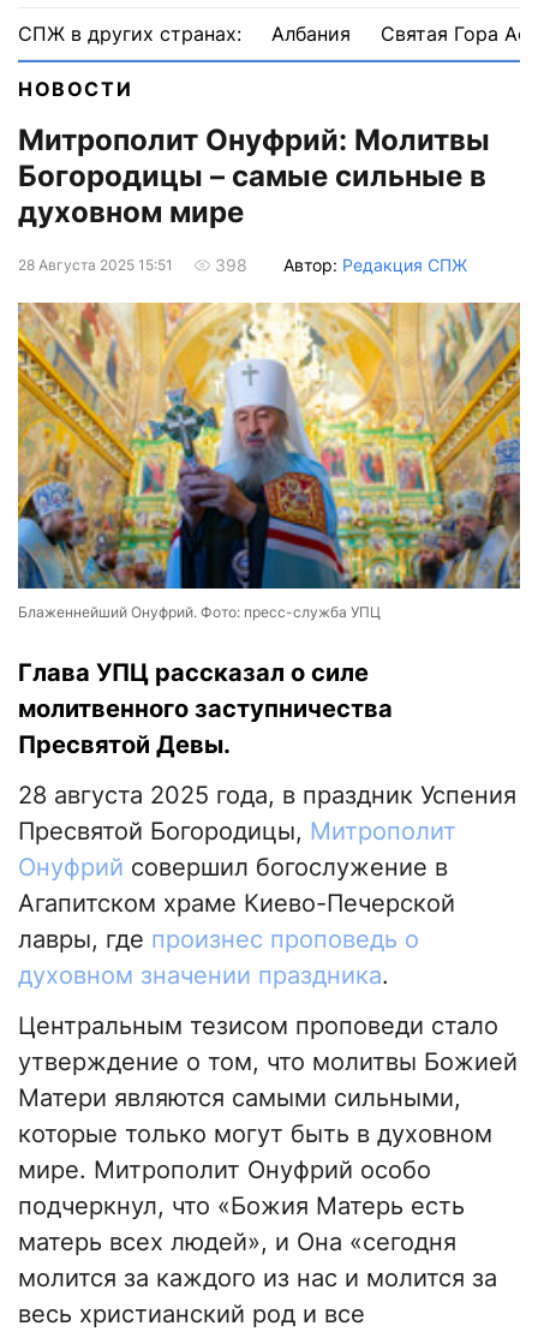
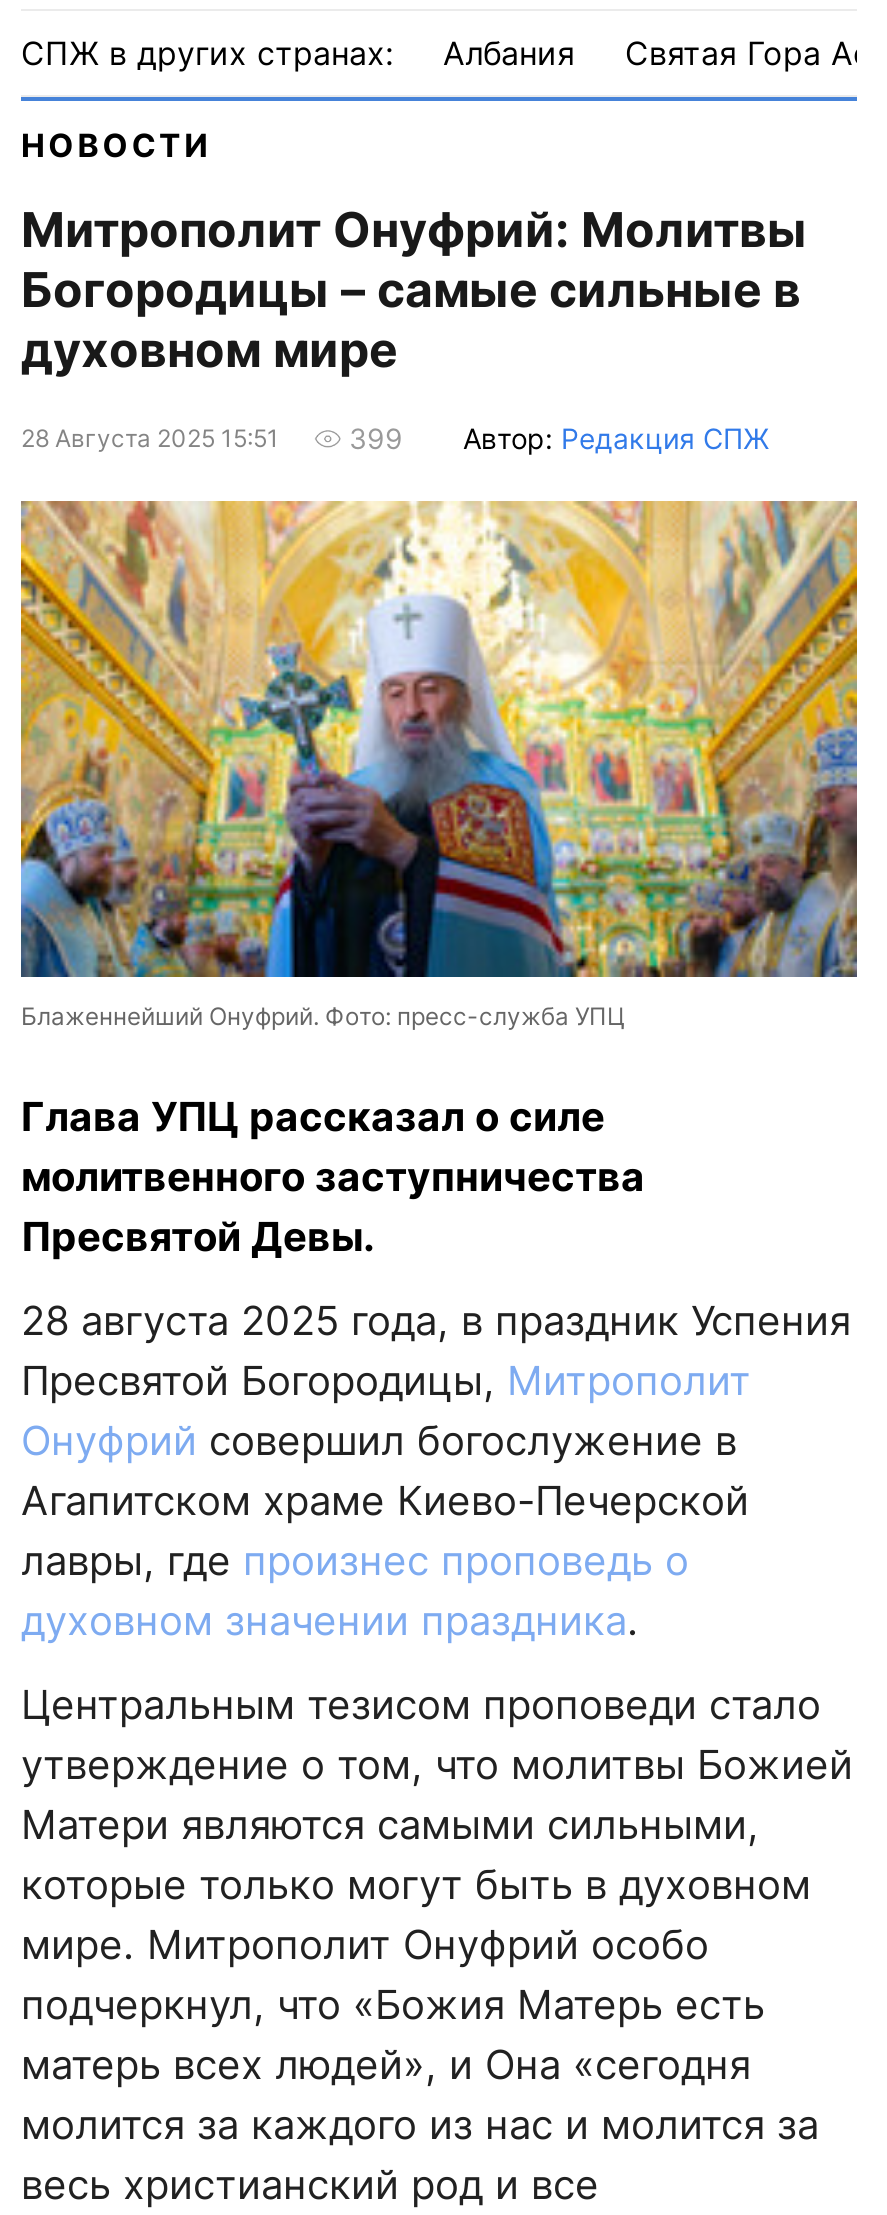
- 398 Автор: Редакция СПЖ
+ 399 Автор: Редакция СПЖ
